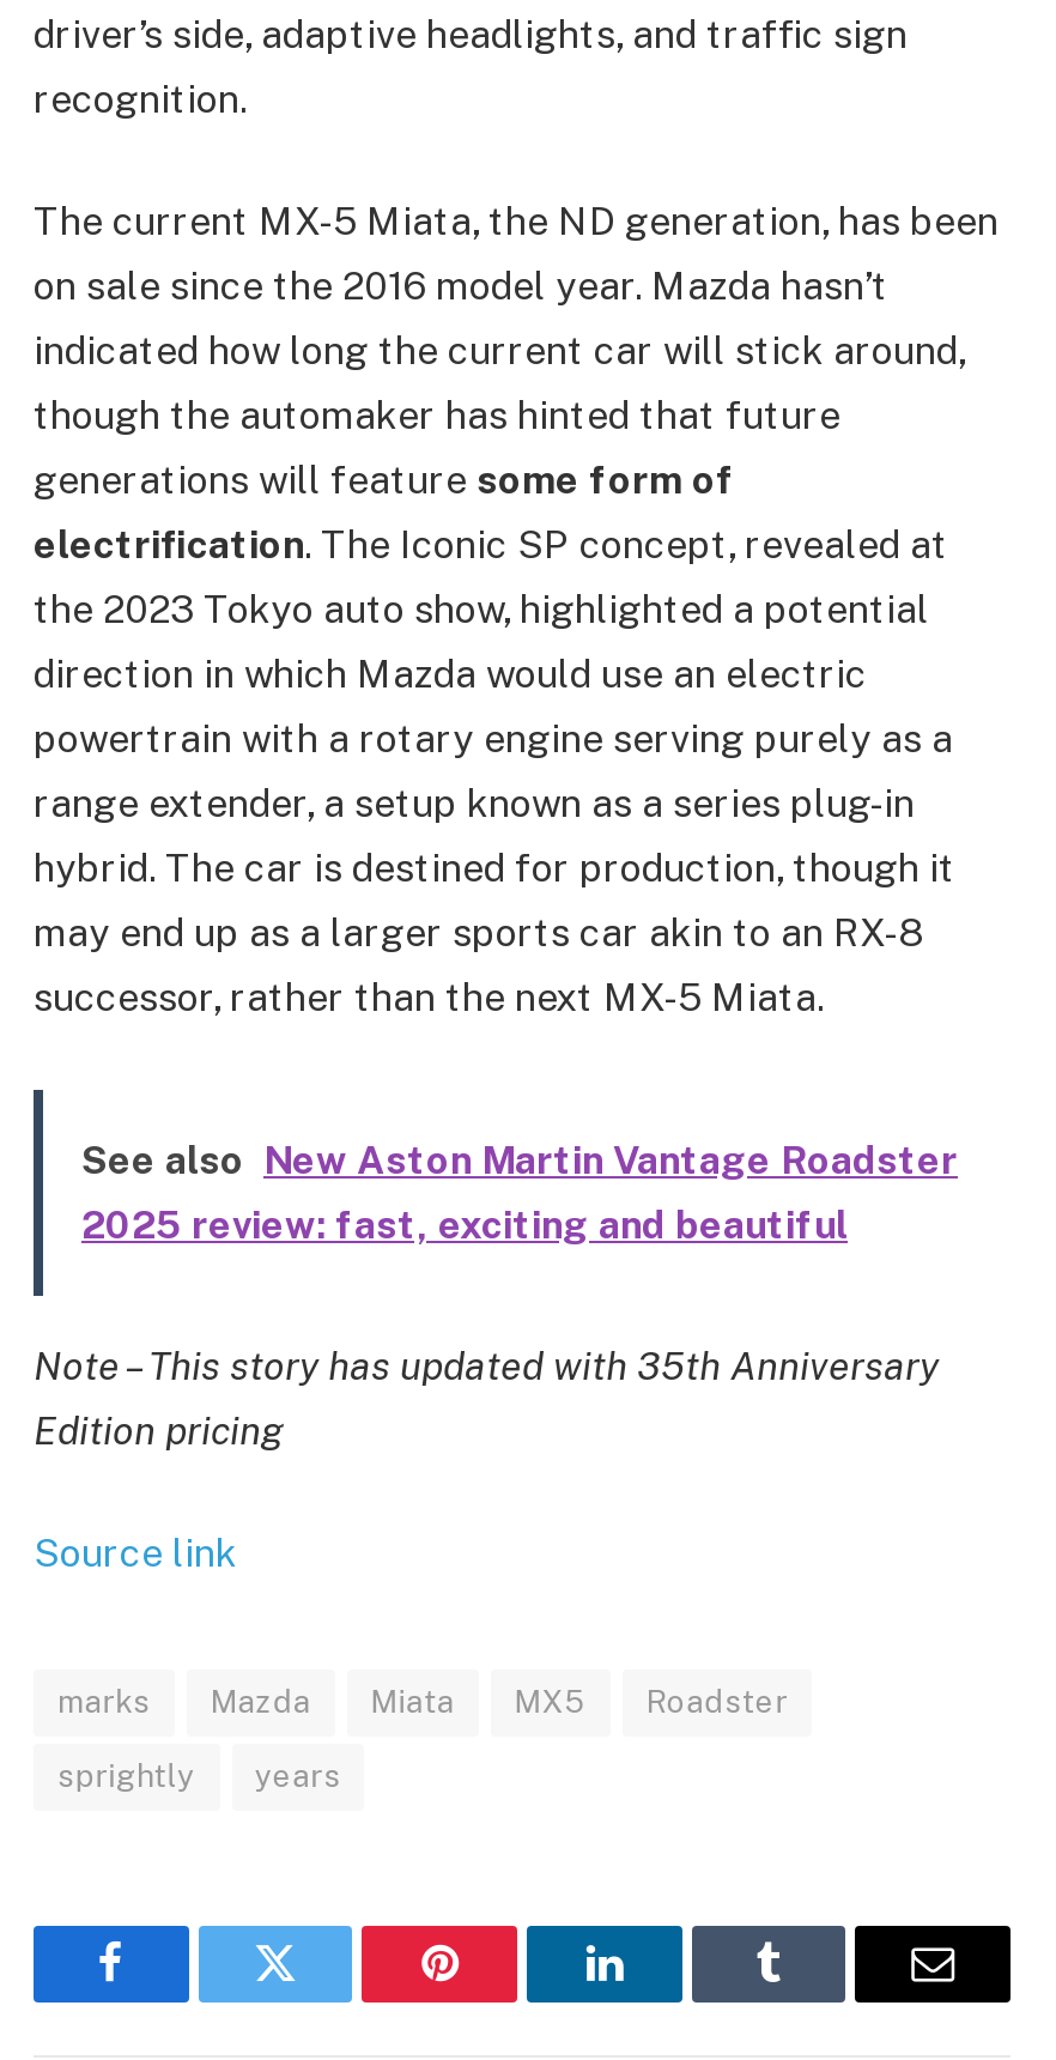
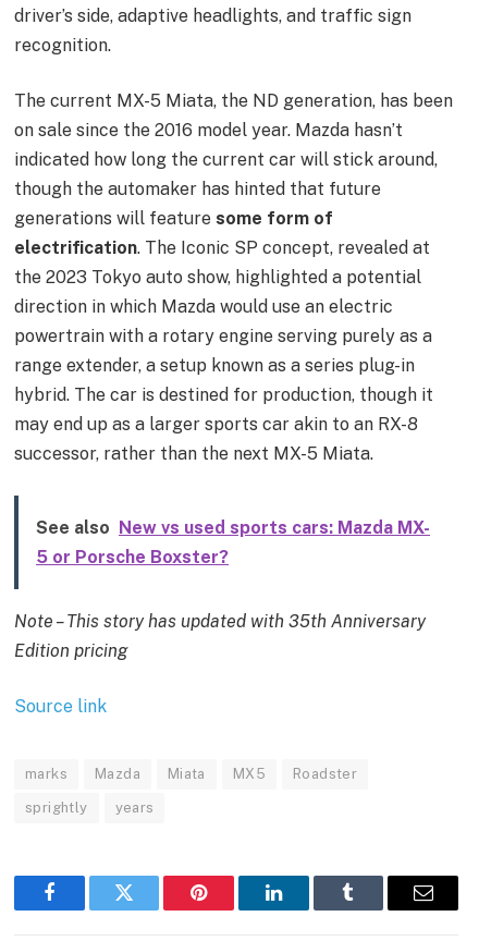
- See also New Aston Martin Vantage Roadster
- 2025 review: fast, exciting and beautiful
+ See also New vs used sports cars: Mazda MX-
+ 5 or Porsche Boxster?
